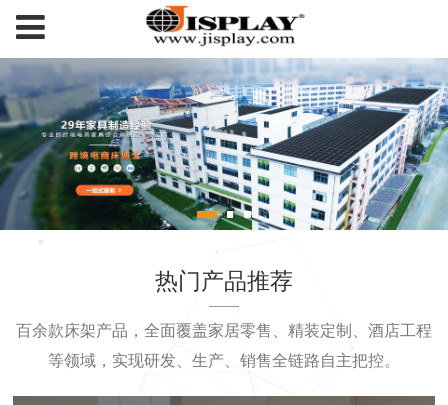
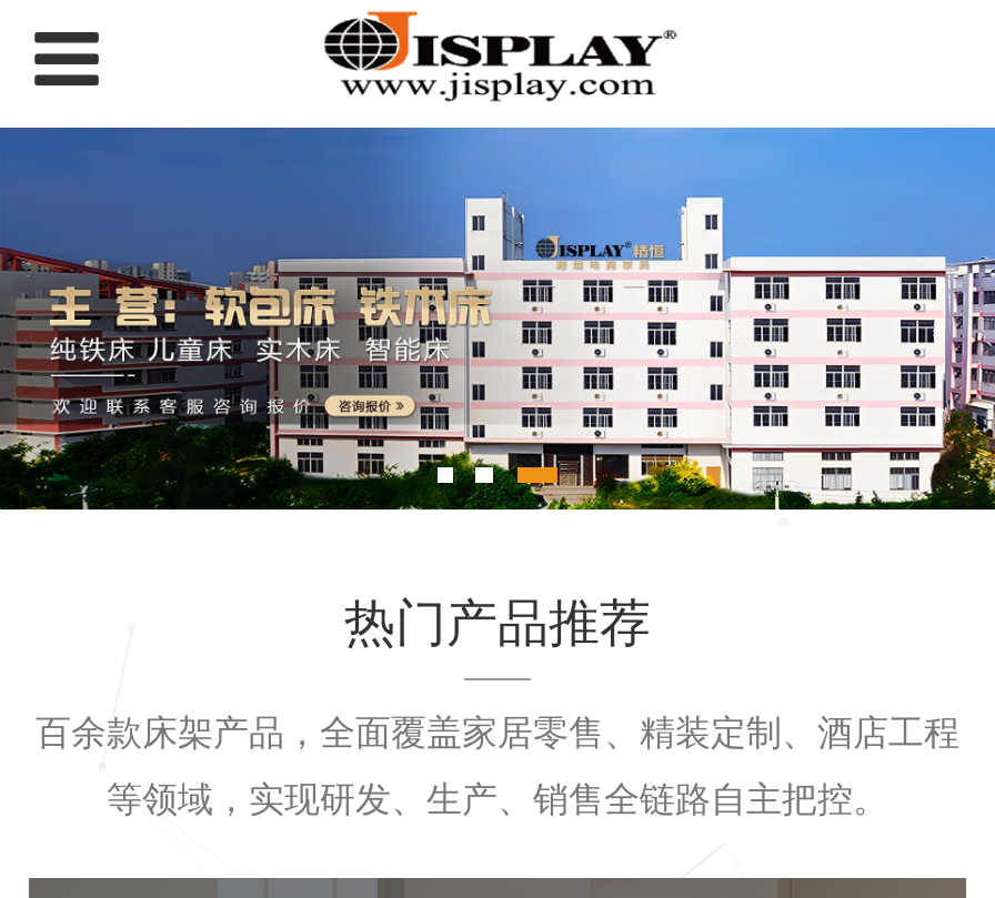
- [image]
+ [image]
